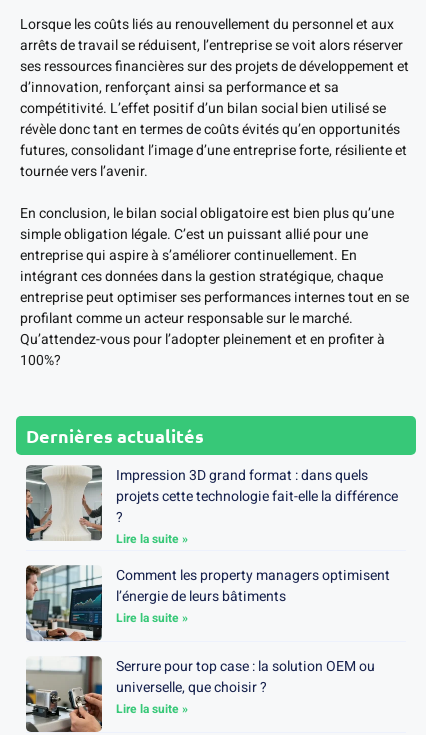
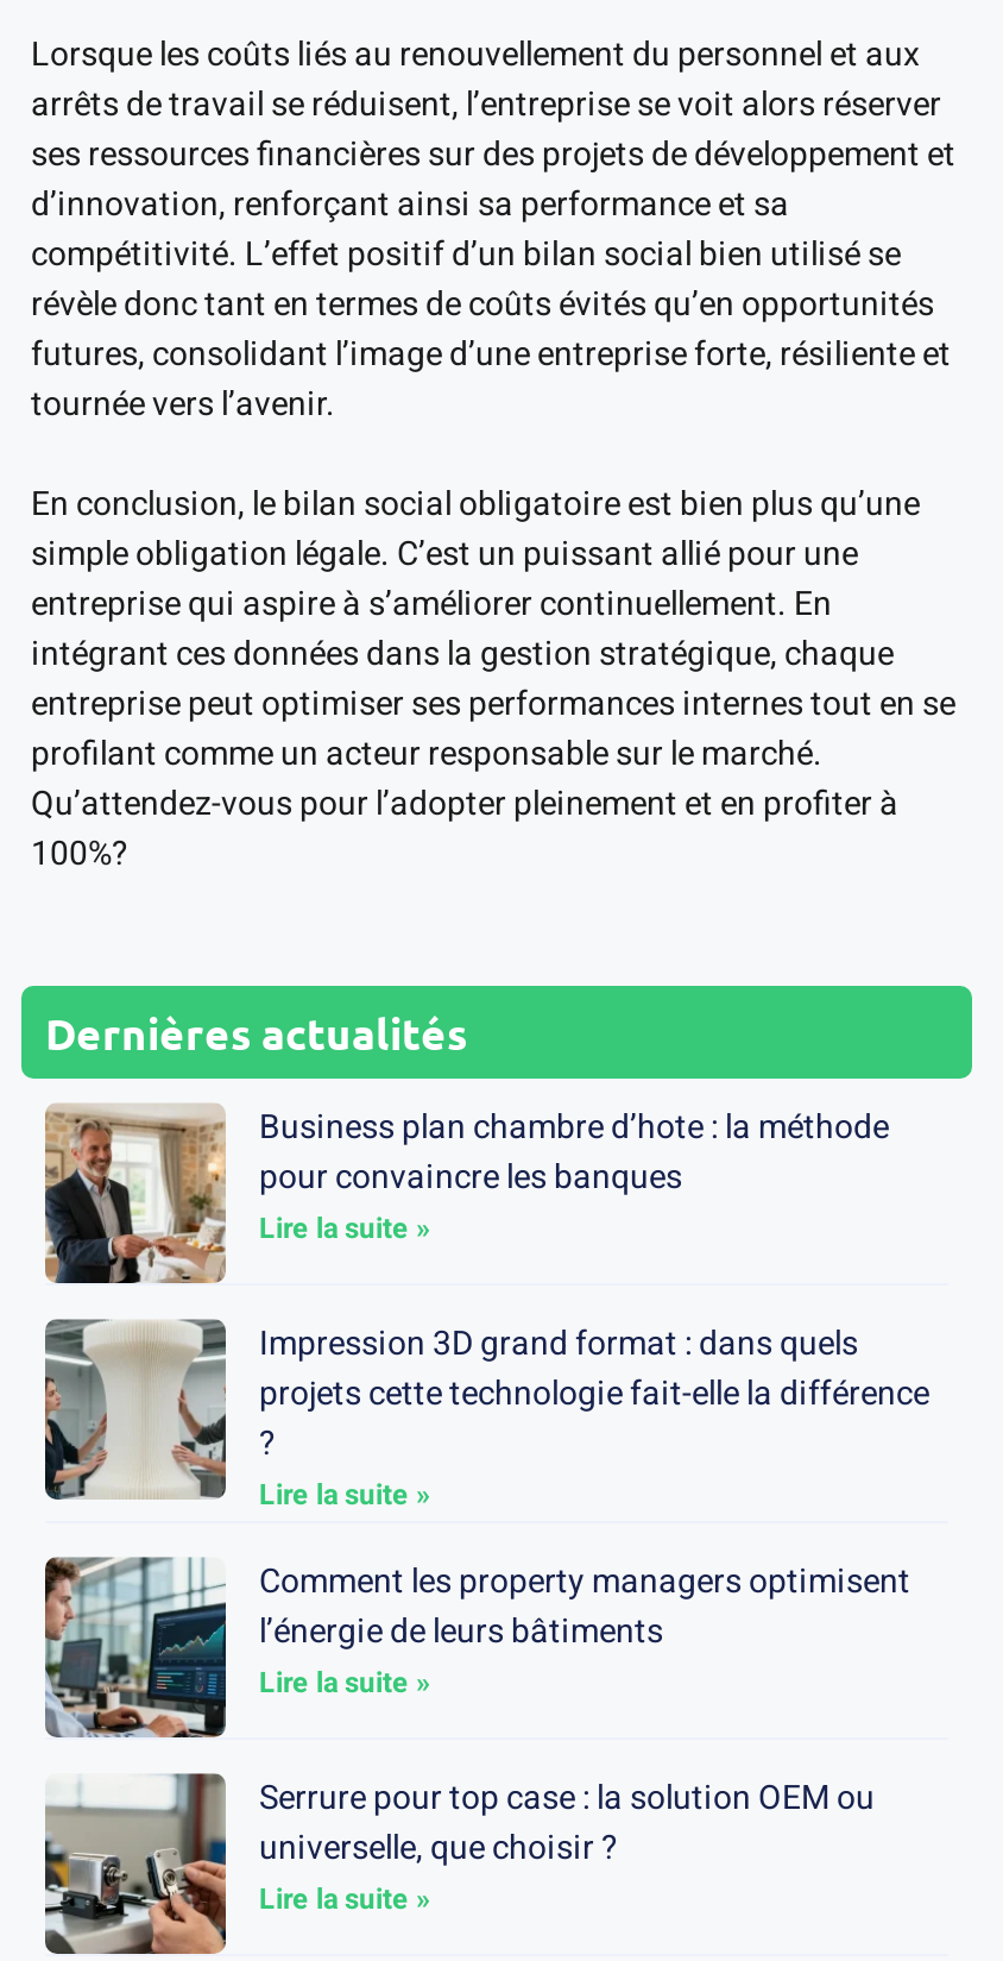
+ [image]
+ Business plan chambre d’hote : la méthode
+ pour convaincre les banques
+ Lire la suite »
